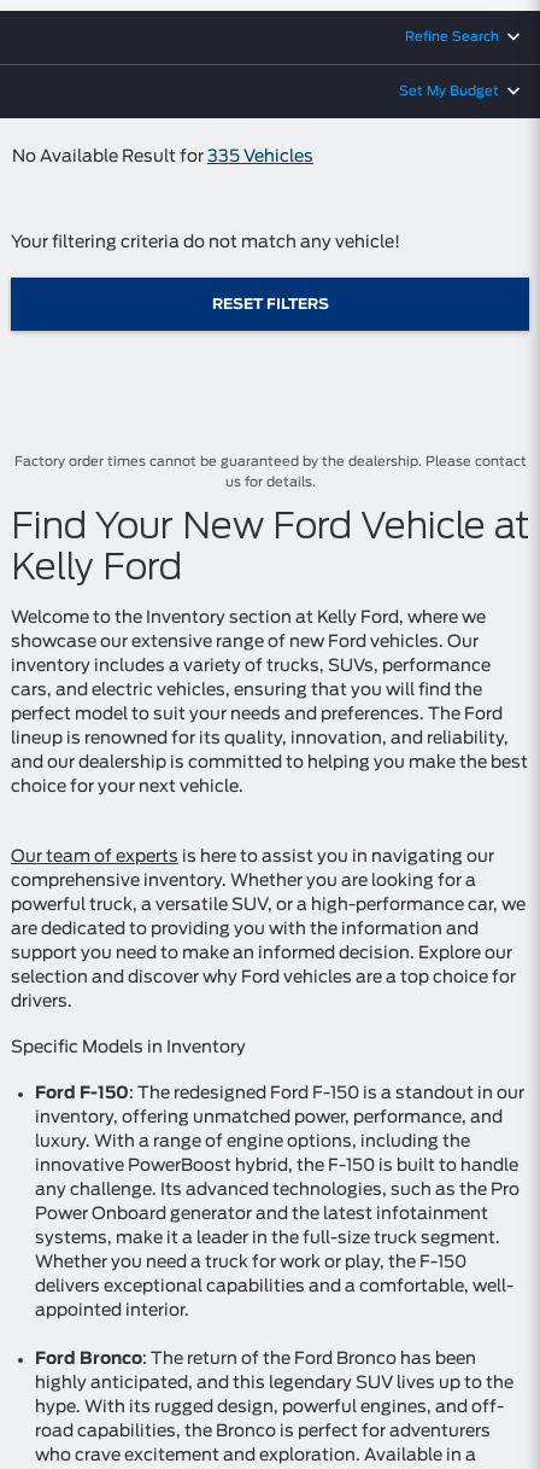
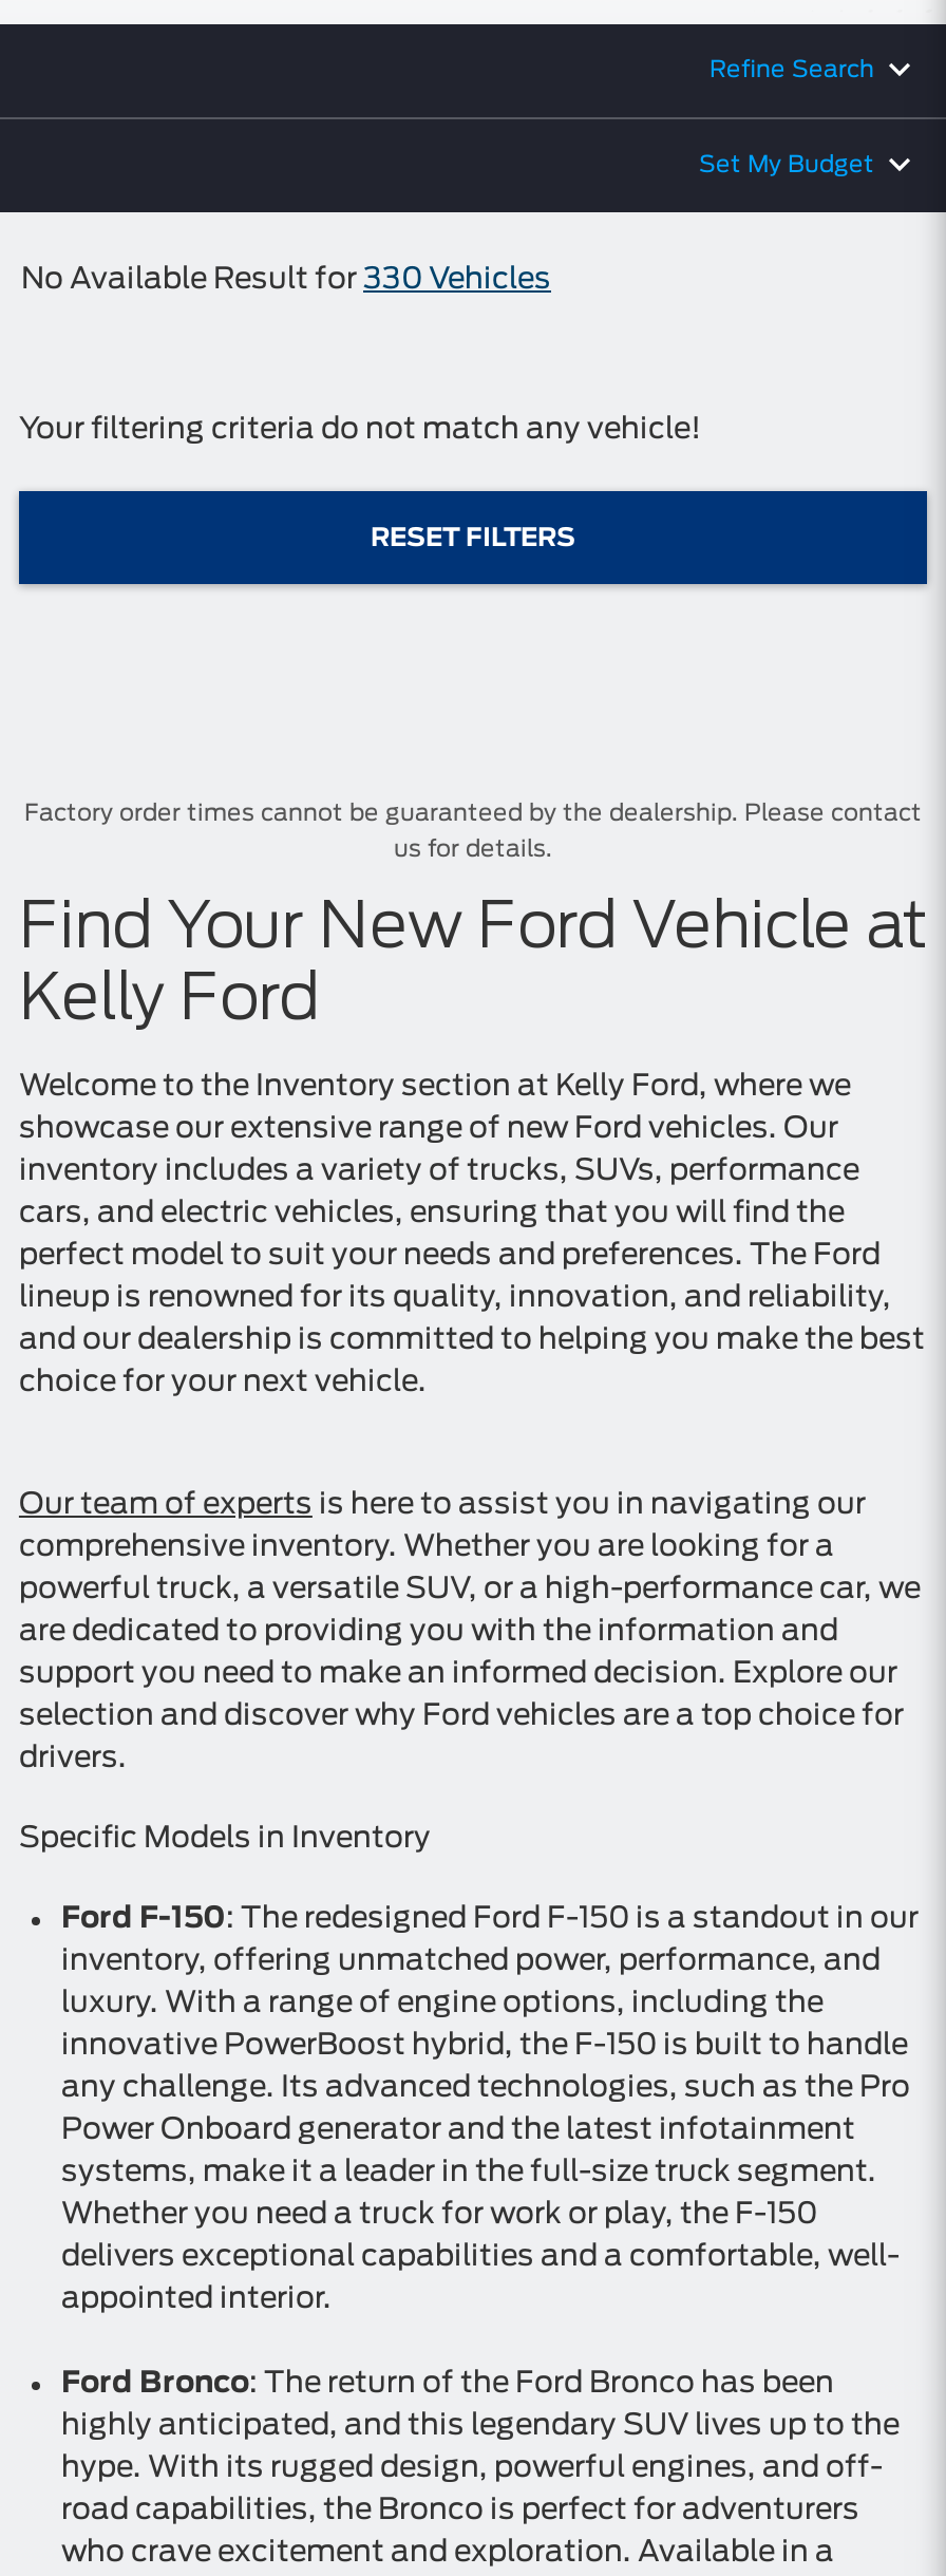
- No Available Result for 335 Vehicles
+ No Available Result for 330 Vehicles
